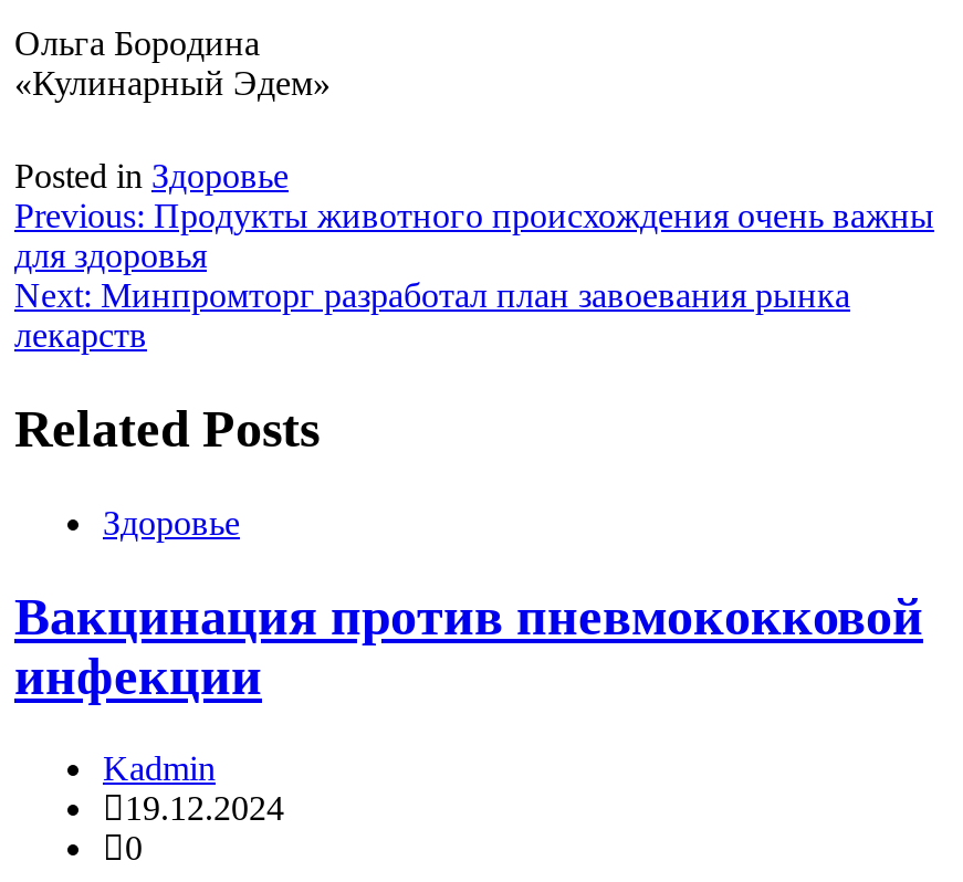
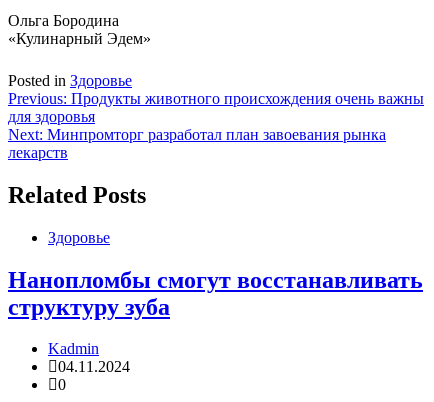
- Вакцинация против пневмококковой
- инфекции
+ Нанопломбы смогут восстанавливать
+ структуру зуба

- 19.12.2024
+ 04.11.2024
